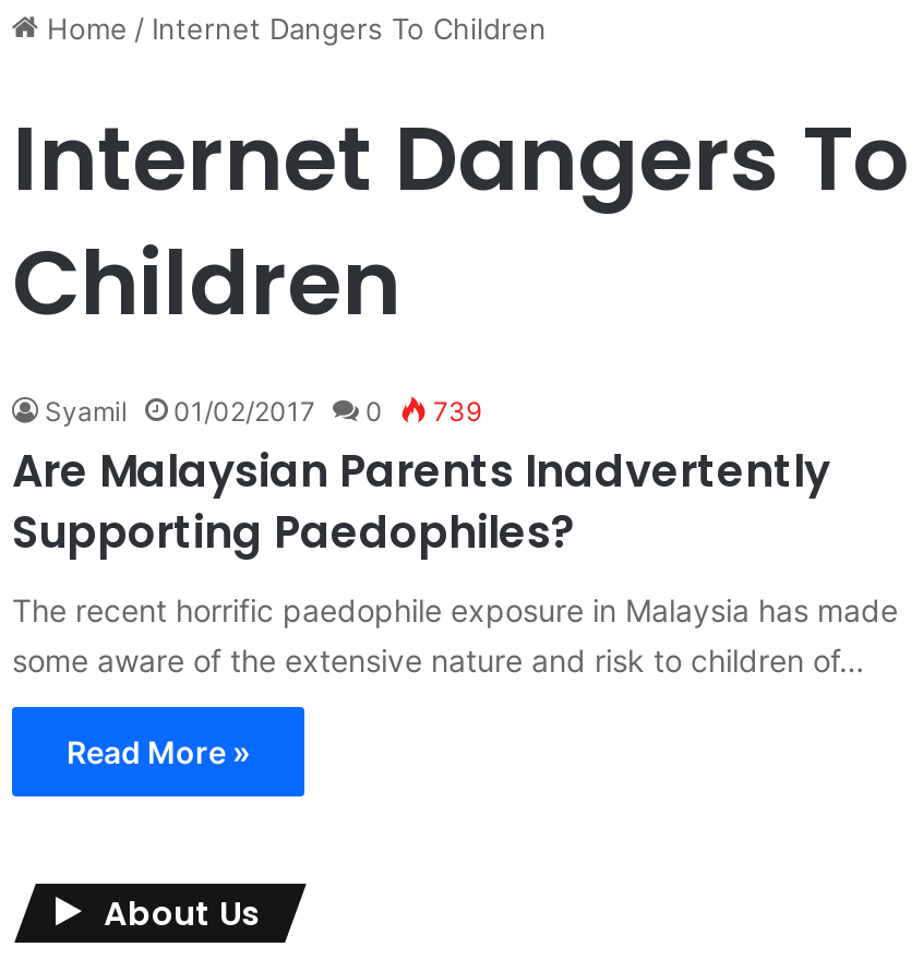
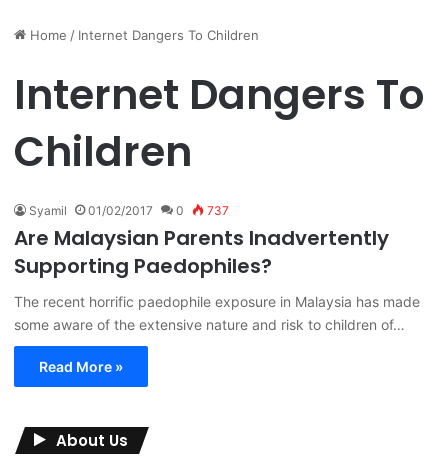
- Syamil 01/02/2017 0 739
+ Syamil 01/02/2017 0 737
